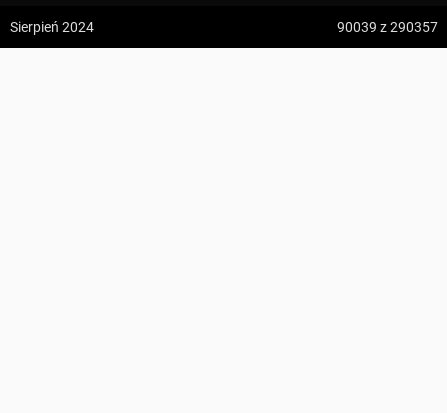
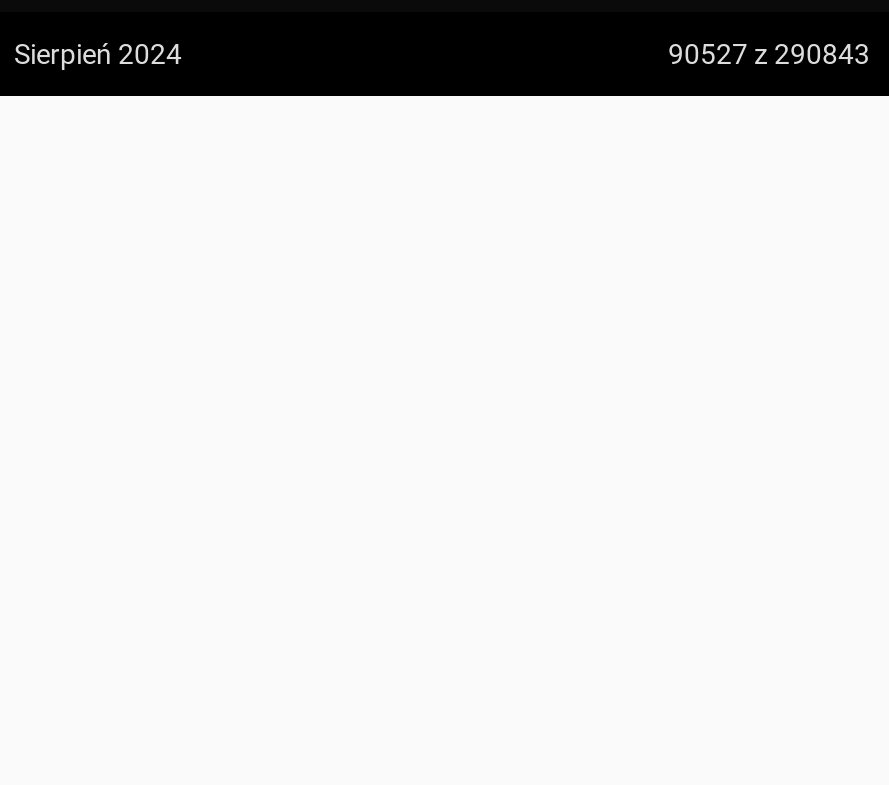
- 90039 z 290357
+ 90527 z 290843
